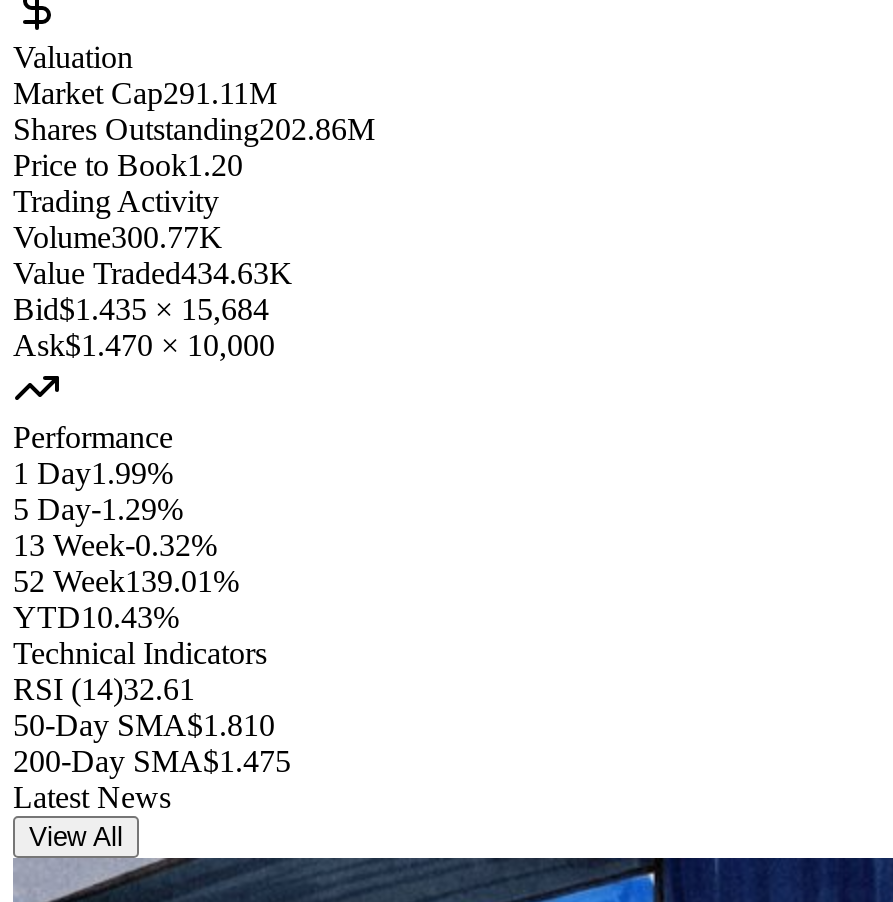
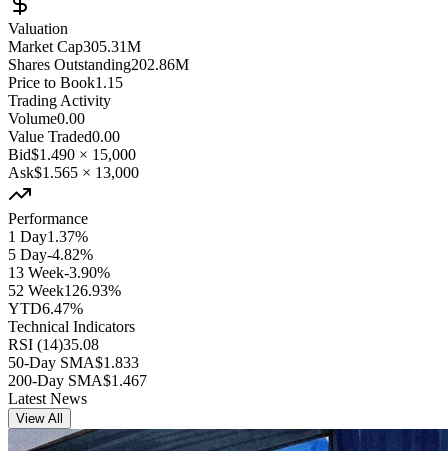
- Market Cap291.11M
+ Market Cap305.31M

- Price to Book1.20
+ Price to Book1.15

- Volume300.77K
+ Volume0.00

- Value Traded434.63K
+ Value Traded0.00

- Bid$1.435 × 15,684
+ Bid$1.490 × 15,000

- Ask$1.470 × 10,000
+ Ask$1.565 × 13,000

- 1 Day1.99%
+ 1 Day1.37%

- 5 Day-1.29%
+ 5 Day-4.82%

- 13 Week-0.32%
+ 13 Week-3.90%

- 52 Week139.01%
+ 52 Week126.93%

- YTD10.43%
+ YTD6.47%

- RSI (14)32.61
+ RSI (14)35.08

- 50-Day SMA$1.810
+ 50-Day SMA$1.833

- 200-Day SMA$1.475
+ 200-Day SMA$1.467
